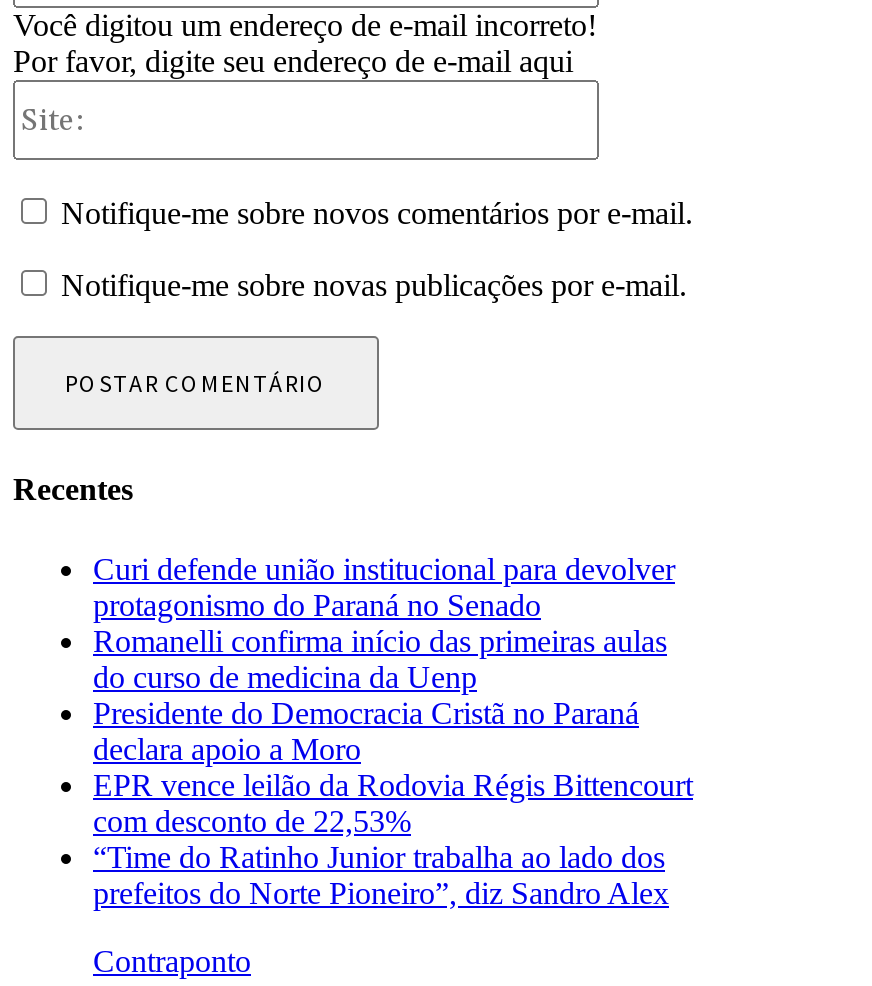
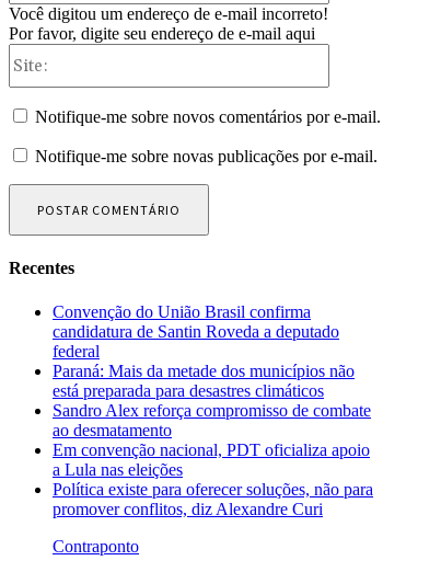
- Curi defende união institucional para devolver
- protagonismo do Paraná no Senado
- Romanelli confirma início das primeiras aulas
- do curso de medicina da Uenp
- Presidente do Democracia Cristã no Paraná
- declara apoio a Moro
- EPR vence leilão da Rodovia Régis Bittencourt
- com desconto de 22,53%
- “Time do Ratinho Junior trabalha ao lado dos
- prefeitos do Norte Pioneiro”, diz Sandro Alex
+ Convenção do União Brasil confirma
+ candidatura de Santin Roveda a deputado
+ federal
+ Paraná: Mais da metade dos municípios não
+ está preparada para desastres climáticos
+ Sandro Alex reforça compromisso de combate
+ ao desmatamento
+ Em convenção nacional, PDT oficializa apoio
+ a Lula nas eleições
+ Política existe para oferecer soluções, não para
+ promover conflitos, diz Alexandre Curi
